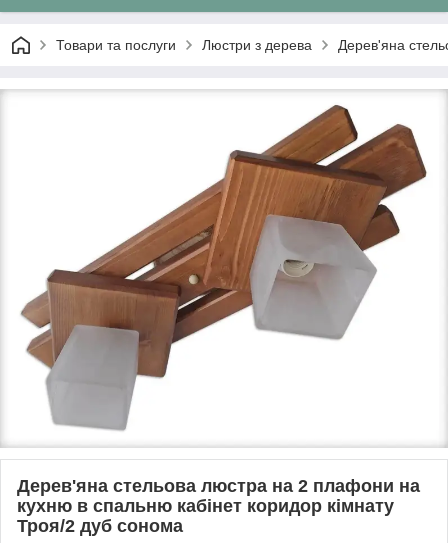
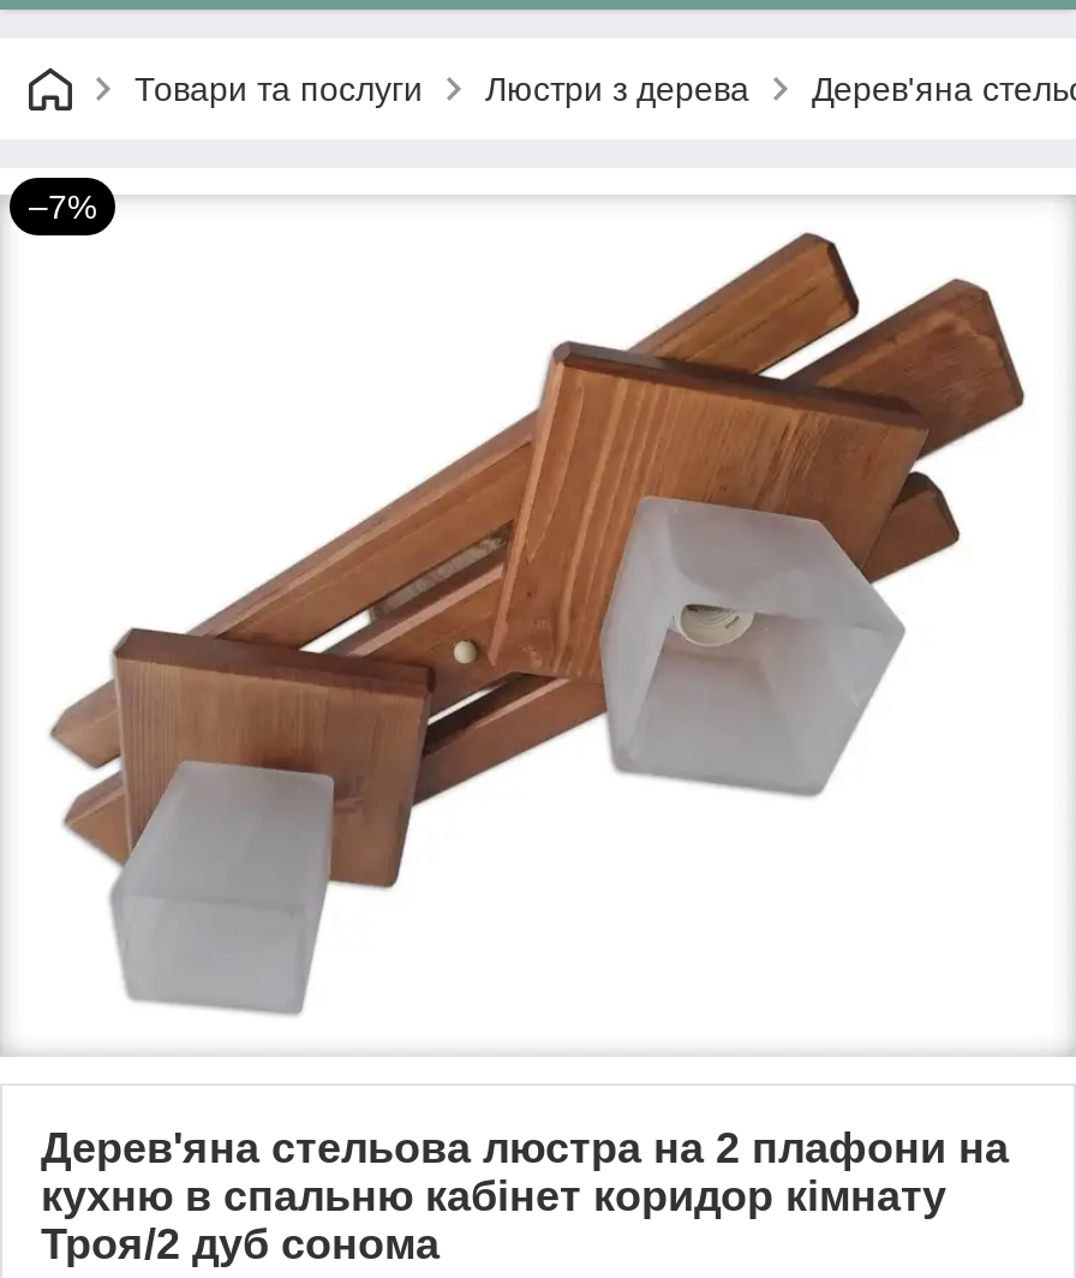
+ –7%
